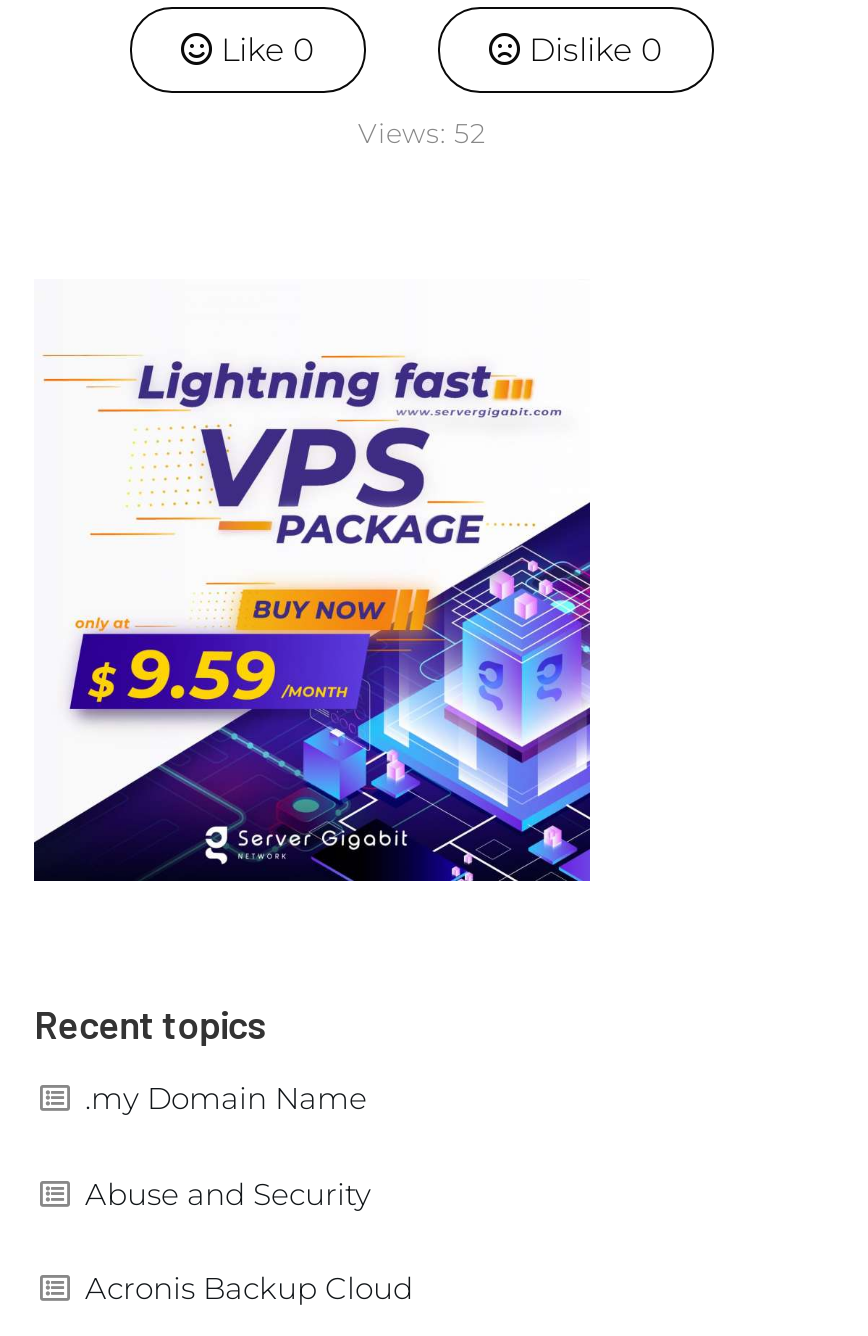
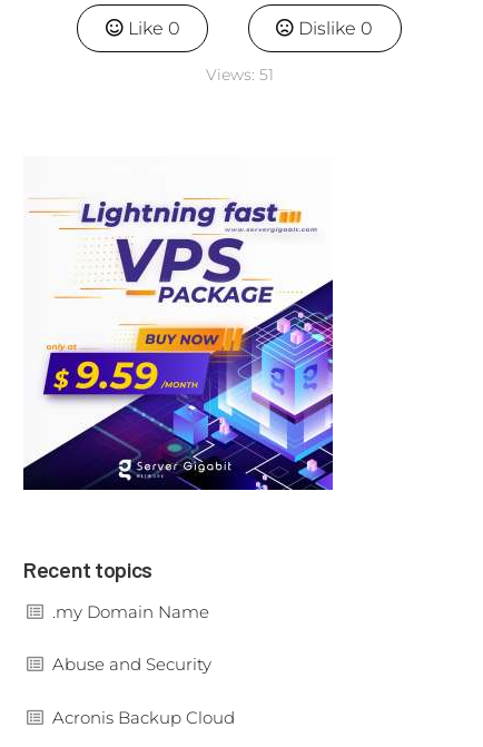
- Views: 52
+ Views: 51
